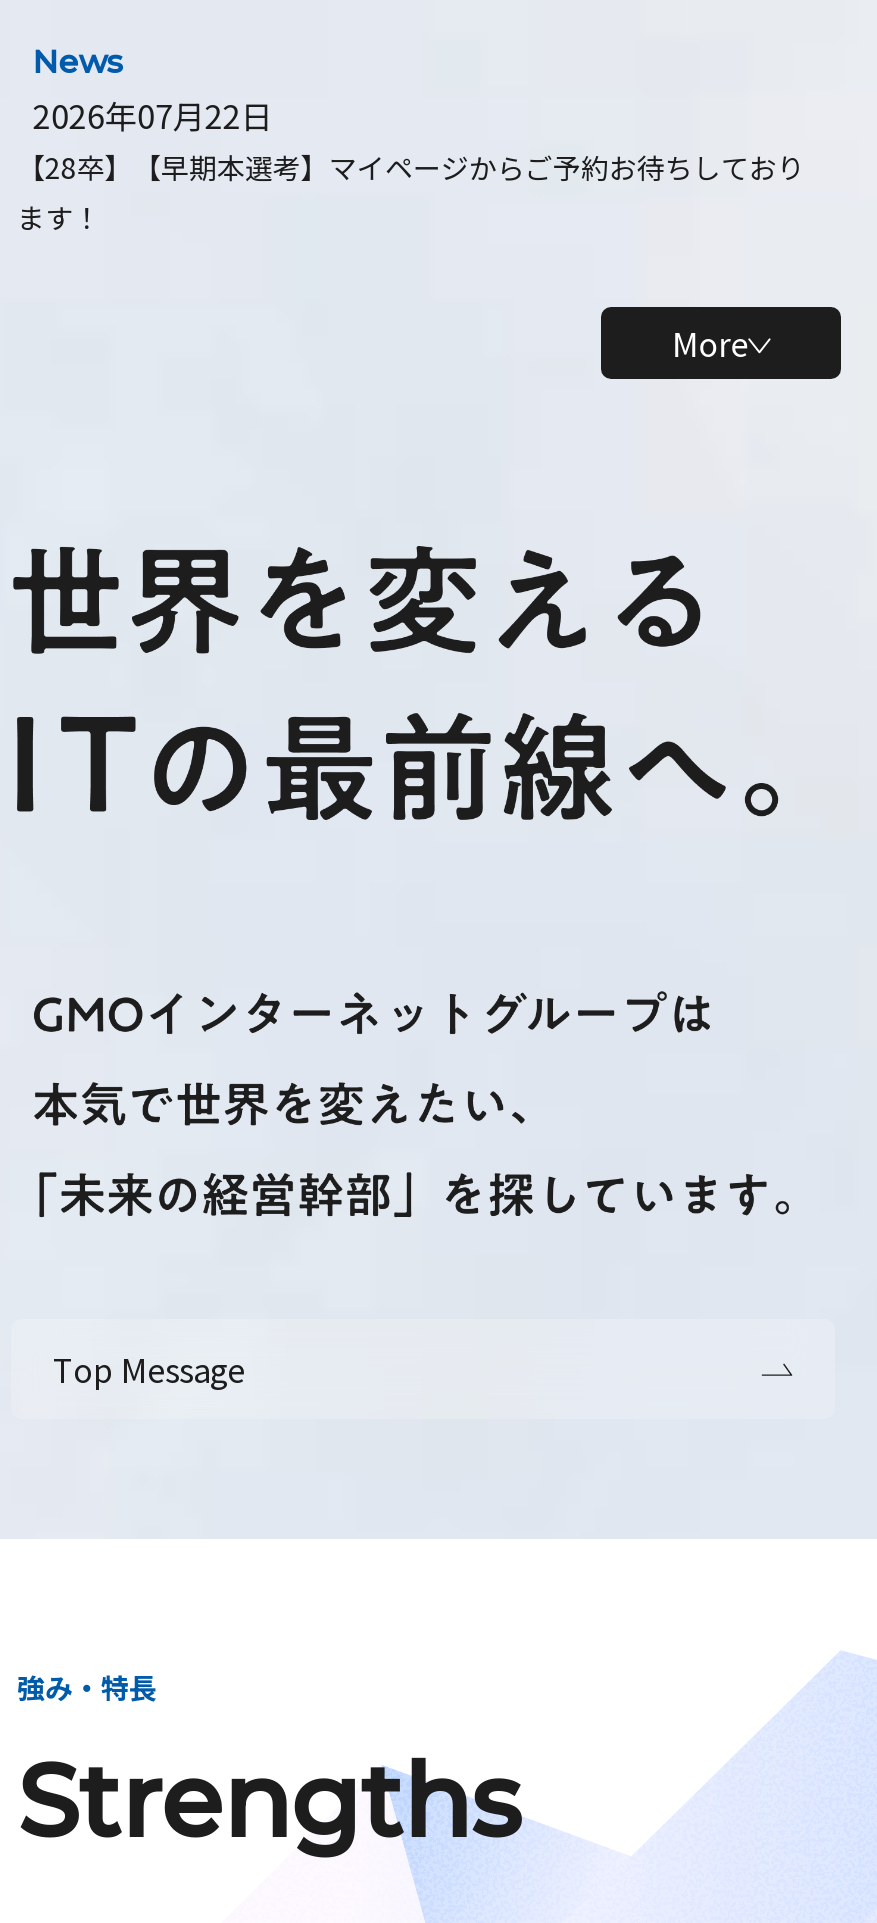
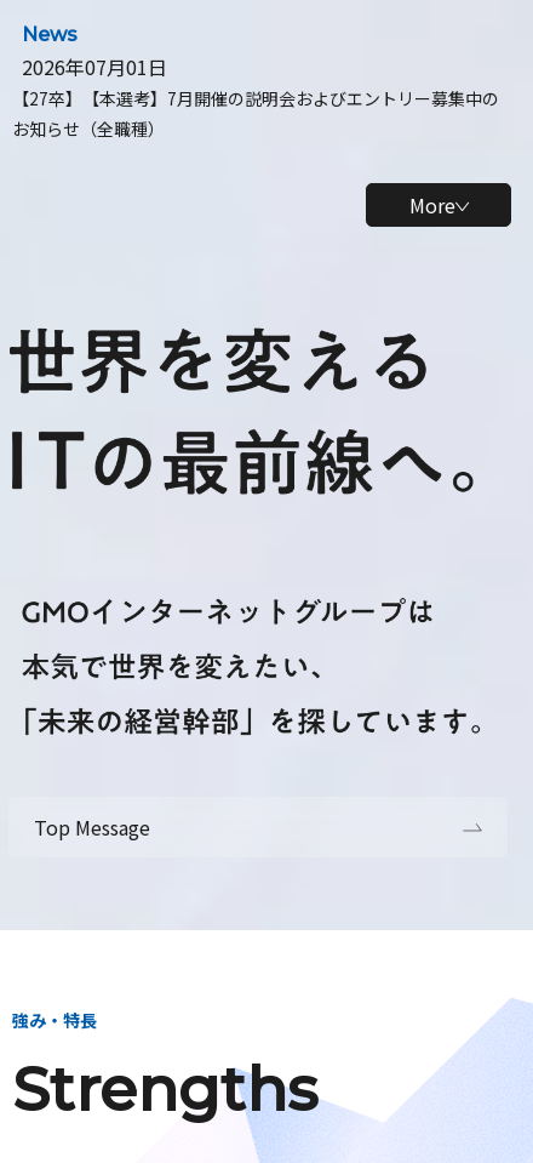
- 2026年07月22日
- 【28卒】【早期本選考】マイページからご予約お待ちしており
- ます！
+ 2026年07月01日
+ 【27卒】【本選考】7月開催の説明会およびエントリー募集中の
+ お知らせ（全職種）
